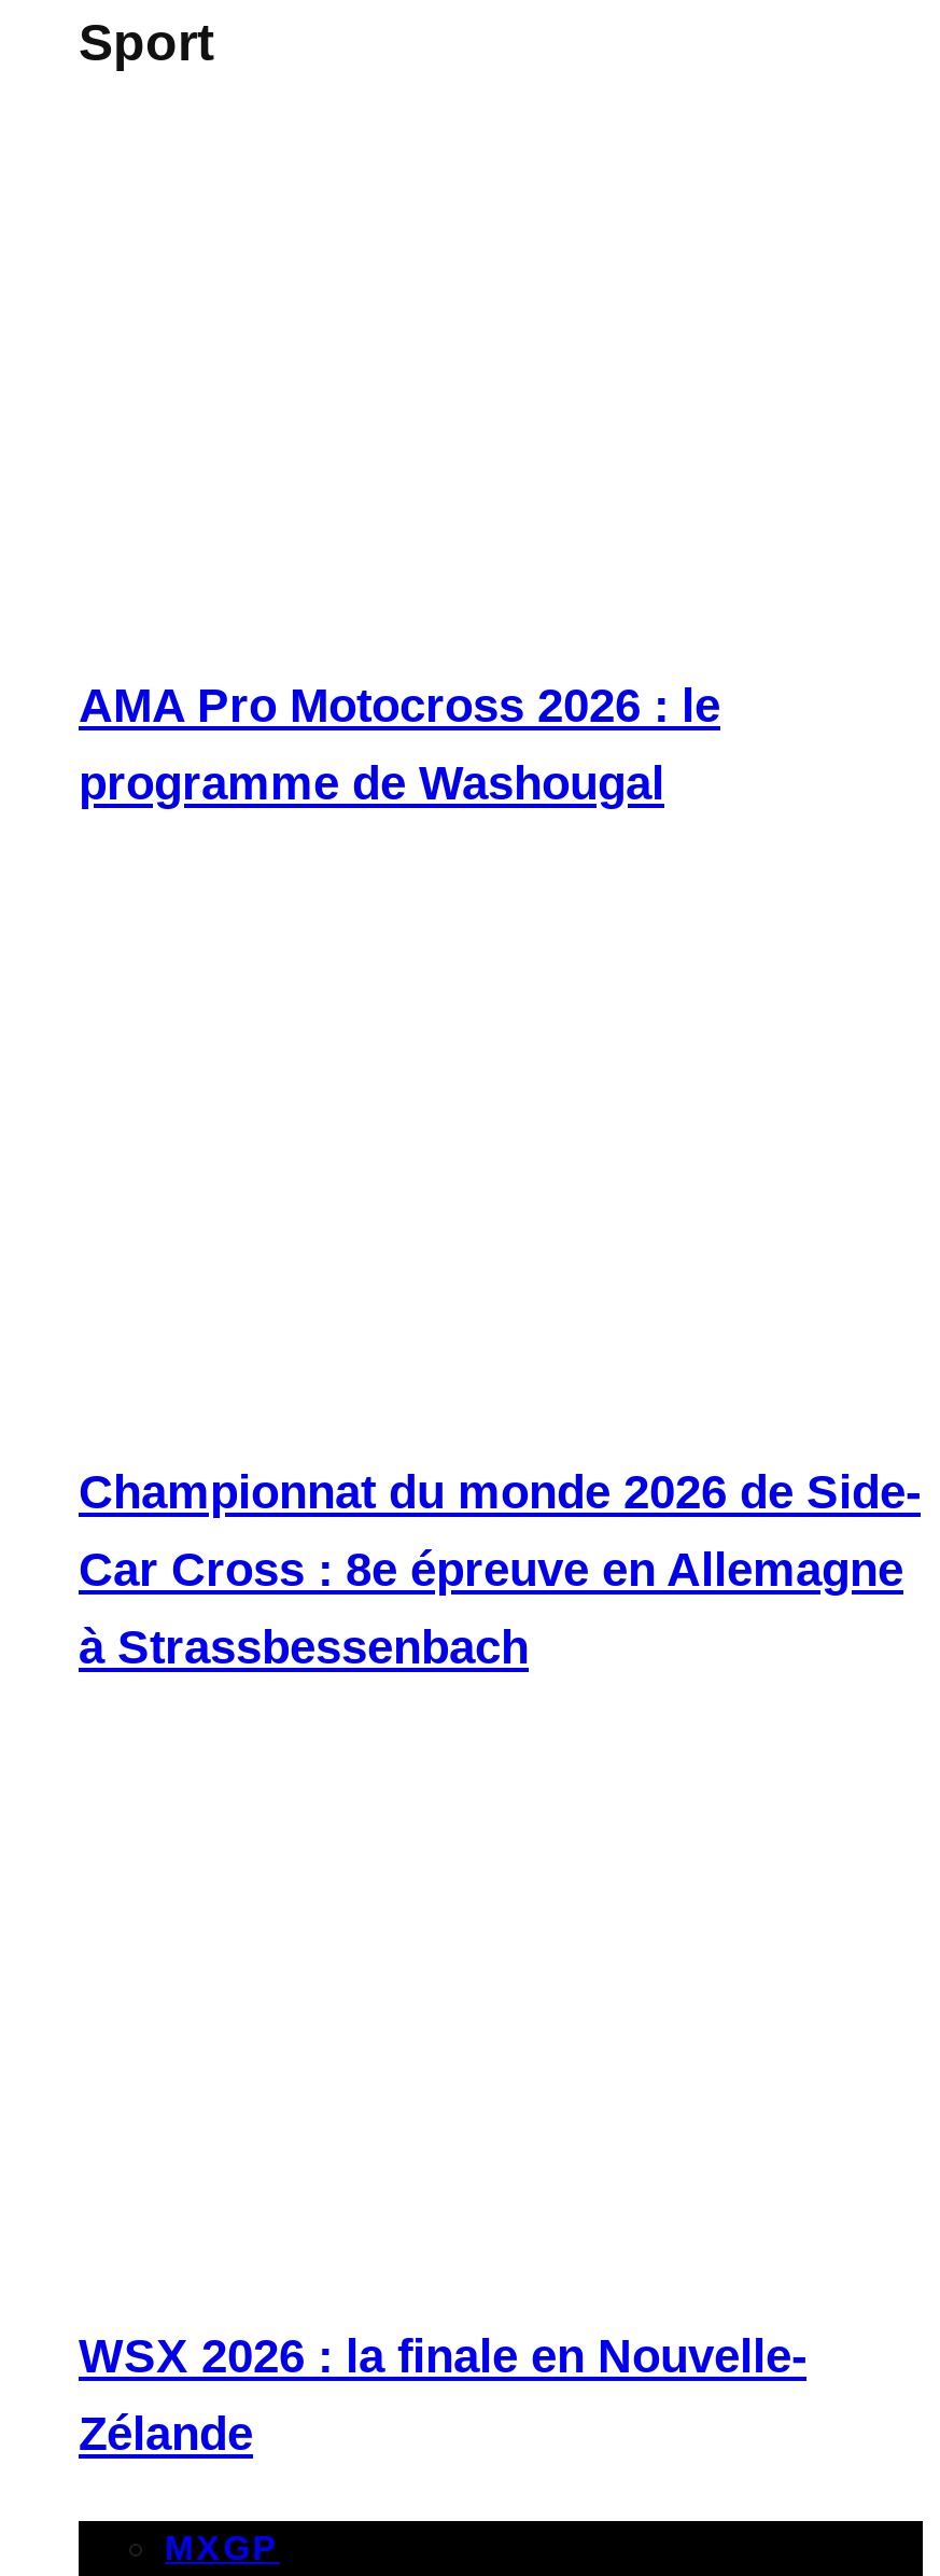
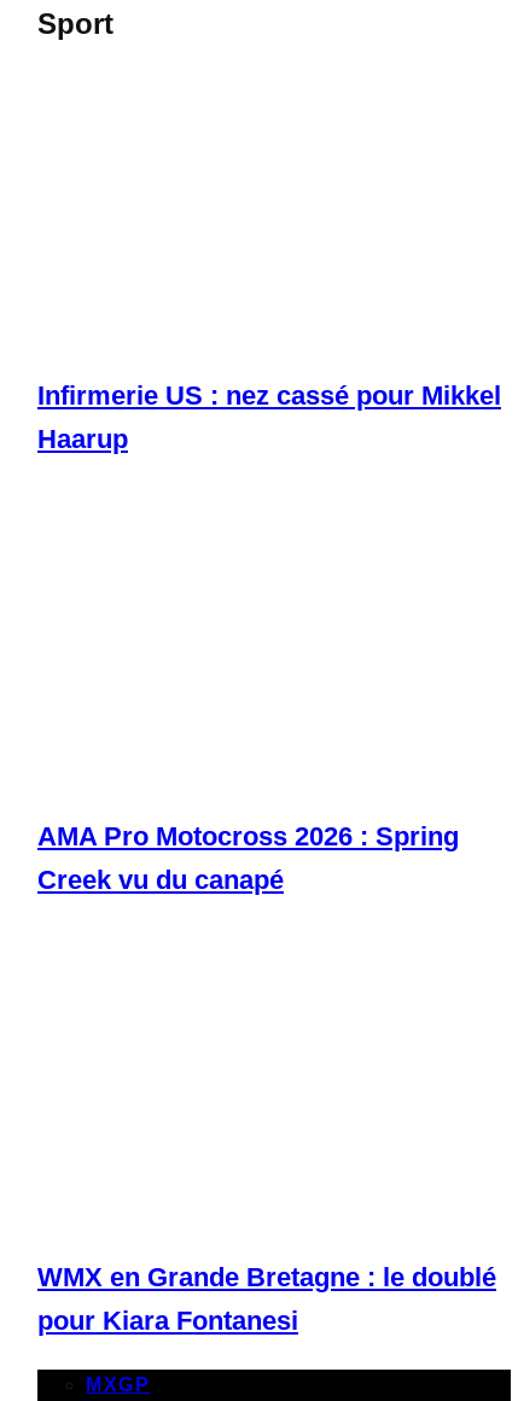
- AMA Pro Motocross 2026 : le
- programme de Washougal
+ Infirmerie US : nez cassé pour Mikkel
+ Haarup

- Championnat du monde 2026 de Side-
- Car Cross : 8e épreuve en Allemagne
- à Strassbessenbach
+ AMA Pro Motocross 2026 : Spring
+ Creek vu du canapé

- WSX 2026 : la finale en Nouvelle-
- Zélande
+ WMX en Grande Bretagne : le doublé
+ pour Kiara Fontanesi
